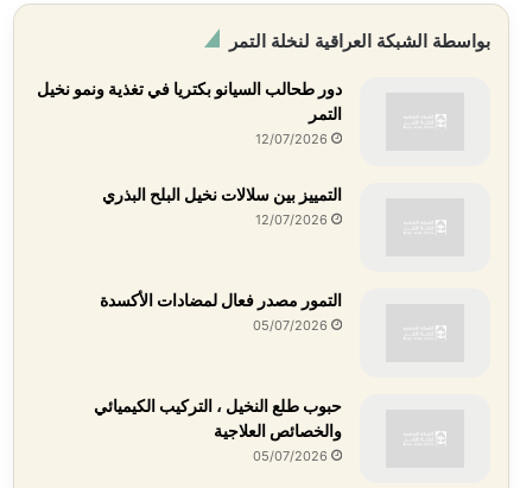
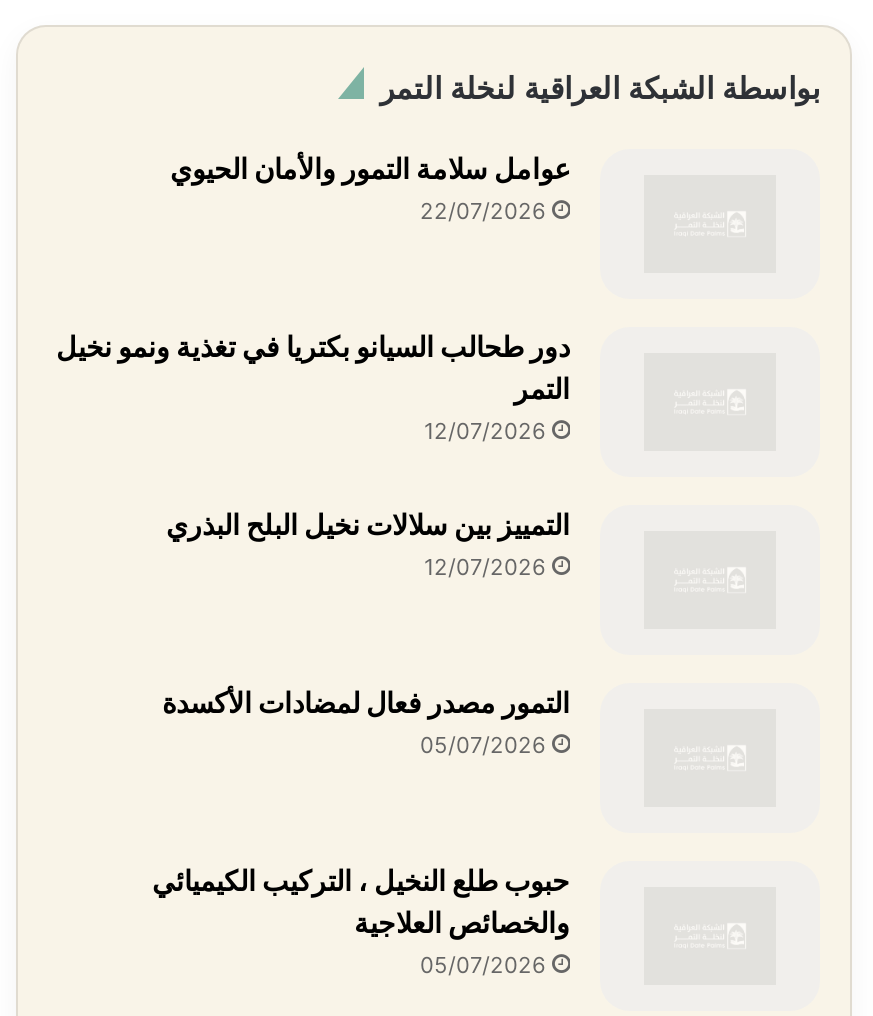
+ عوامل سلامة التمور والأمان الحيوي
+ 22/07/2026
